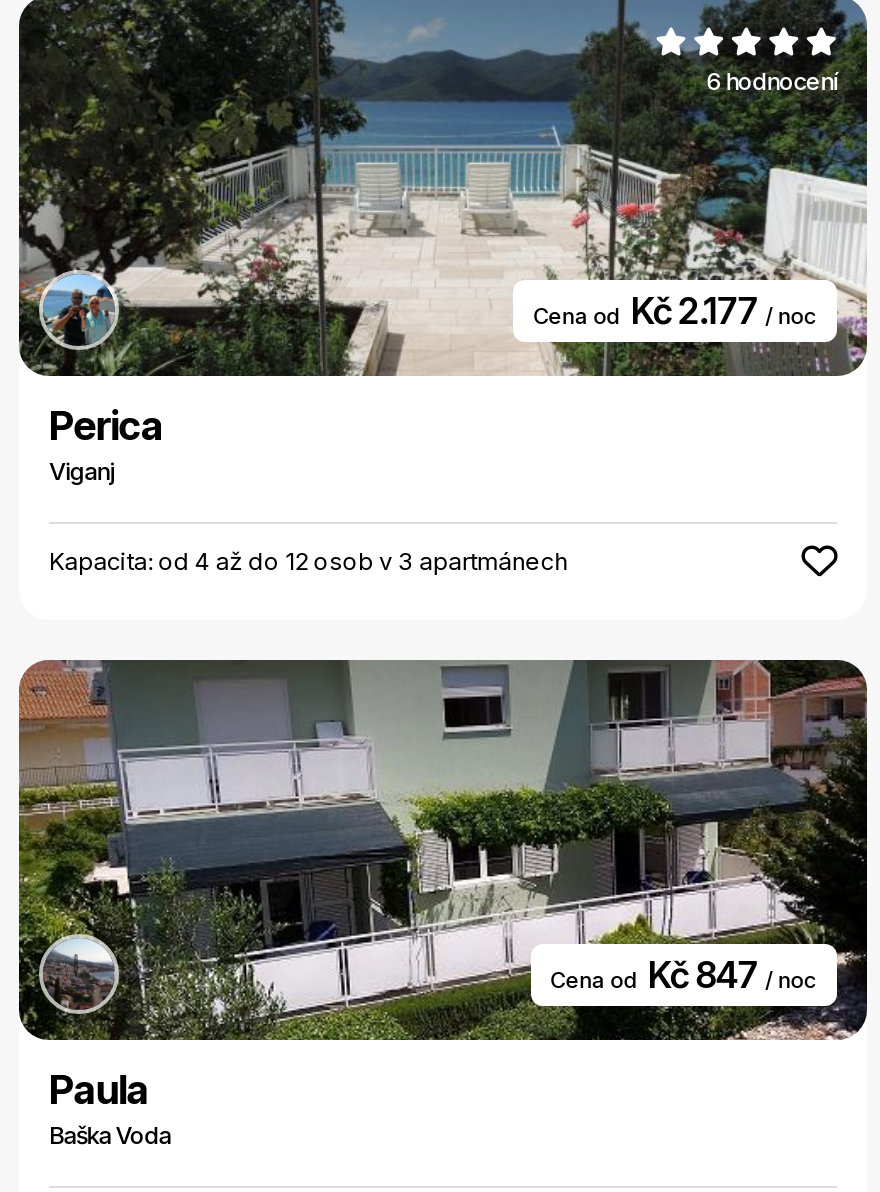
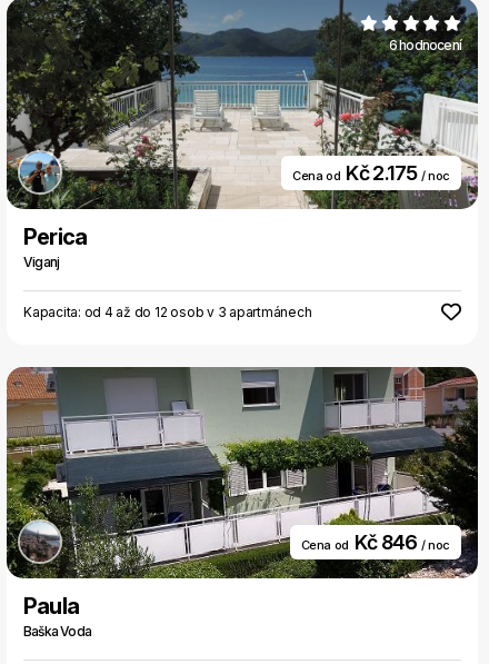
- Cena od Kč 2.177 / noc
+ Cena od Kč 2.175 / noc

- Cena od Kč 847 / noc
+ Cena od Kč 846 / noc
